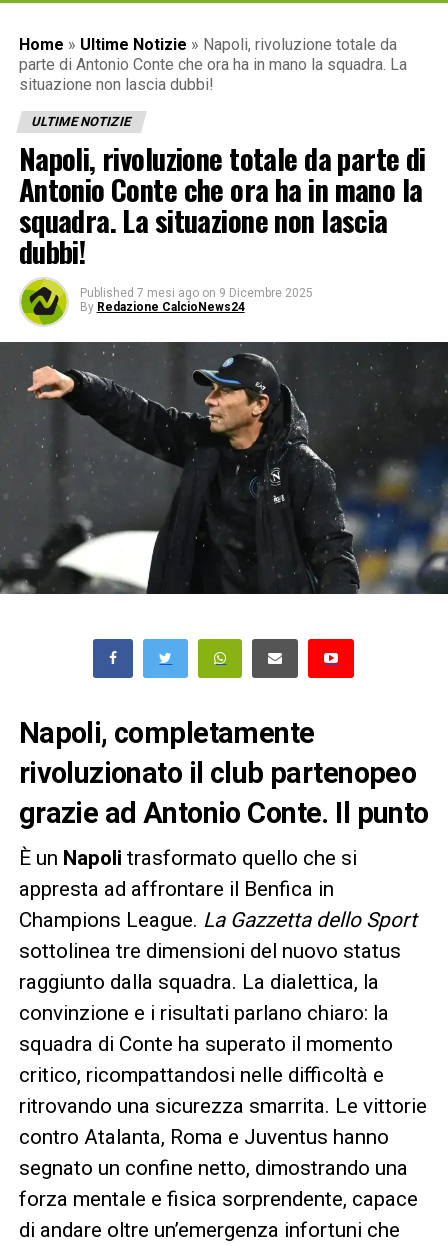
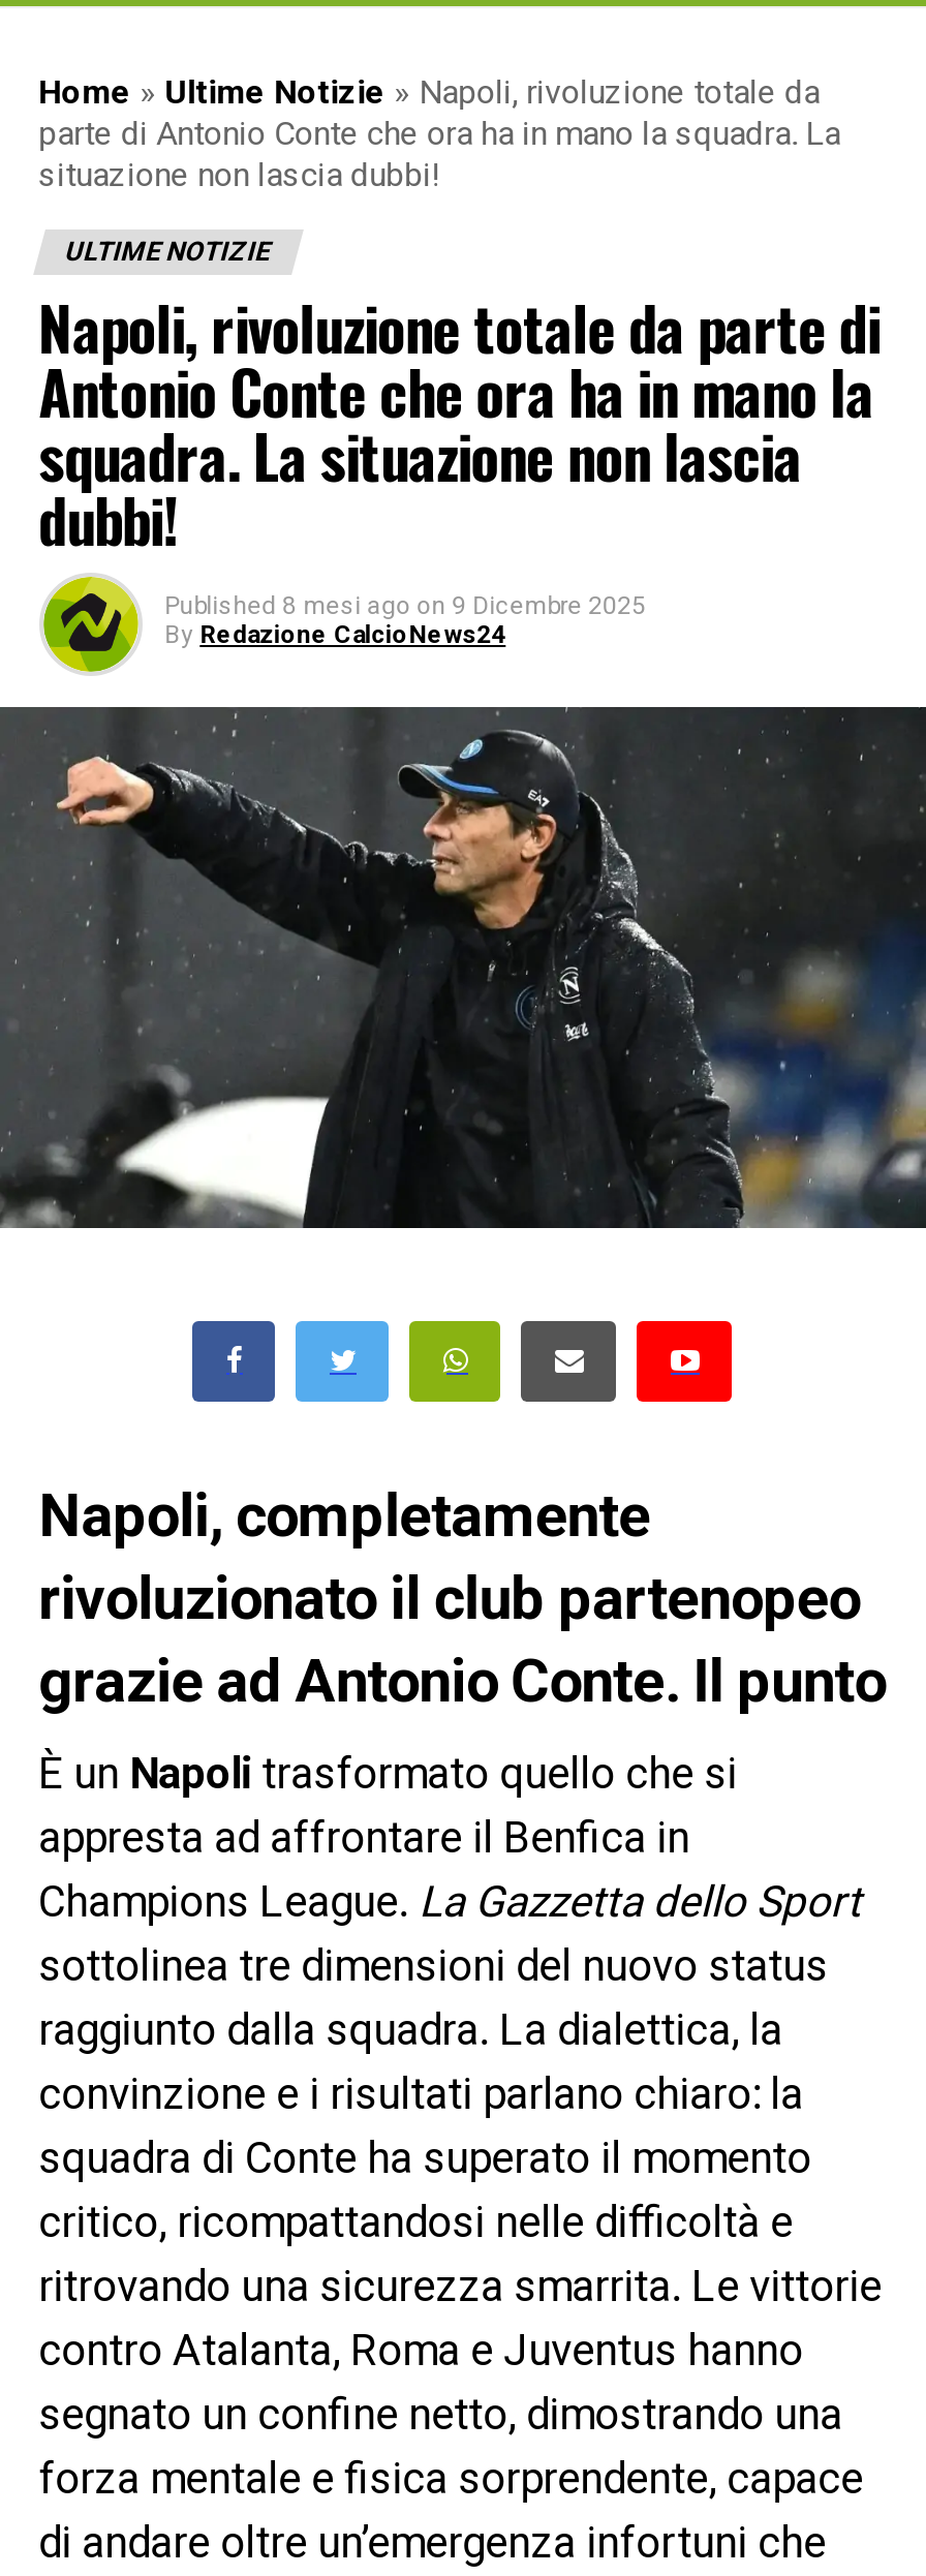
- Published 7 mesi ago on 9 Dicembre 2025
+ Published 8 mesi ago on 9 Dicembre 2025
